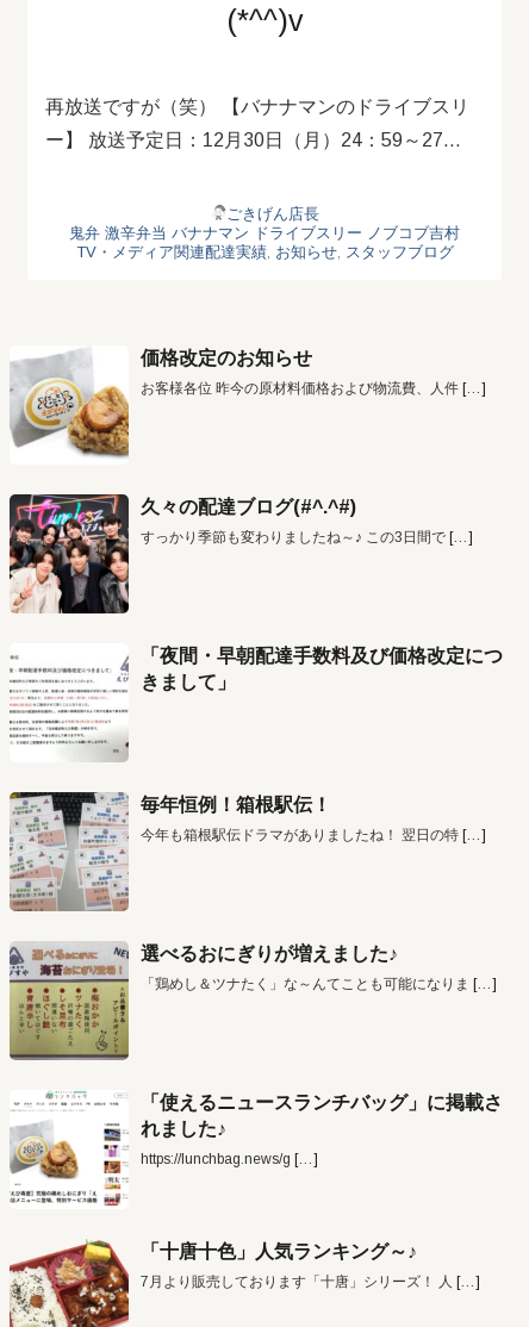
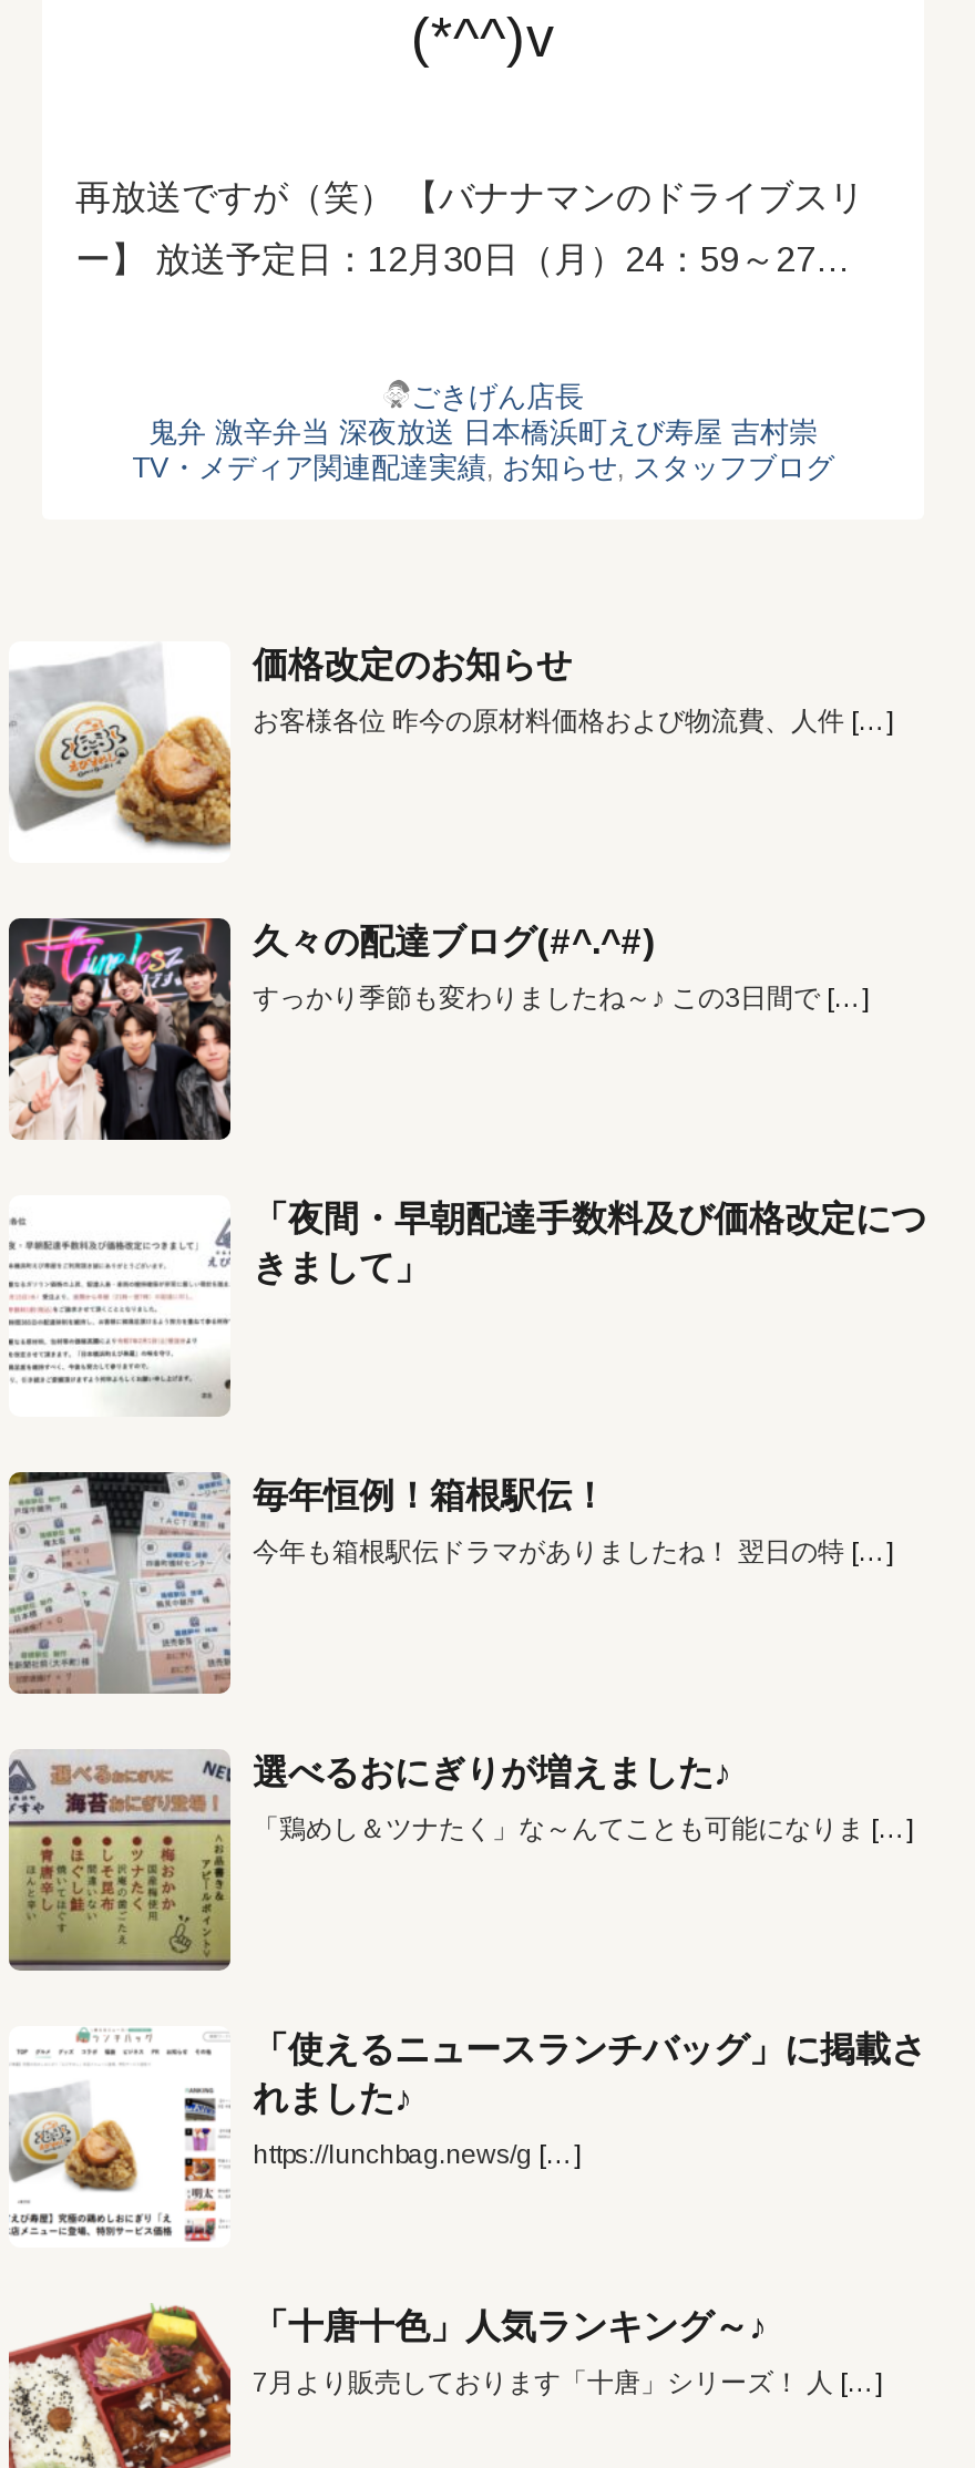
- 鬼弁 激辛弁当 バナナマン ドライブスリー ノブコブ吉村
+ 鬼弁 激辛弁当 深夜放送 日本橋浜町えび寿屋 吉村崇
